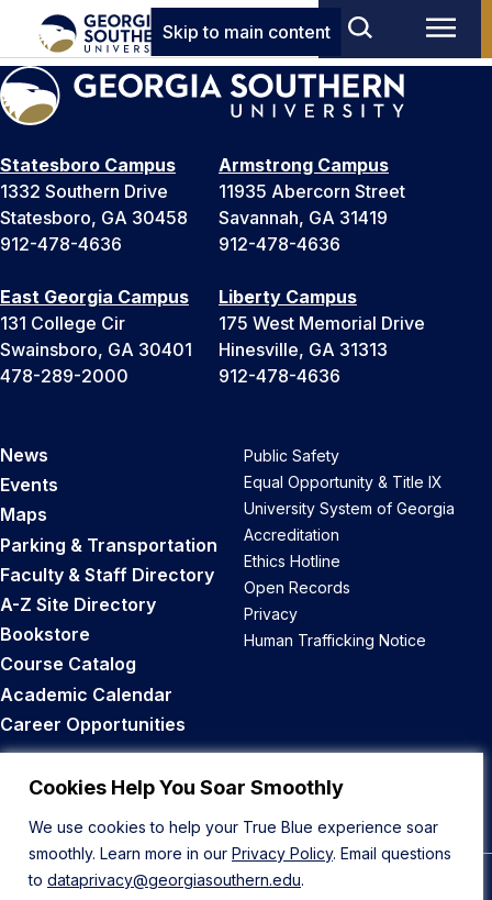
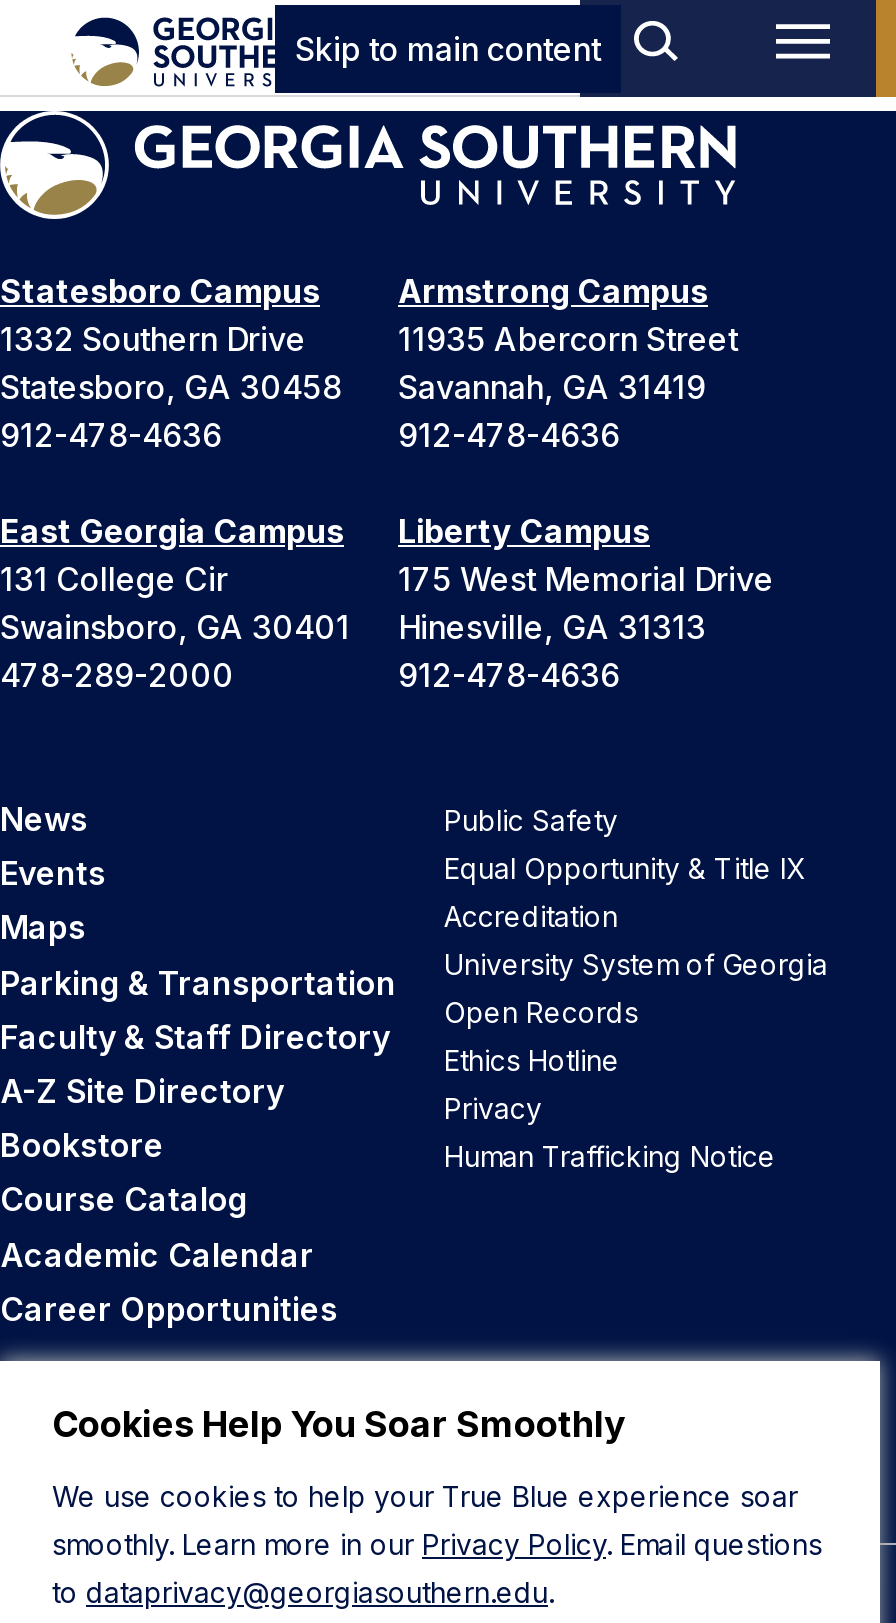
moved down: University System of Georgia

moved up: Accreditation

moved down: Ethics Hotline

moved up: Open Records
